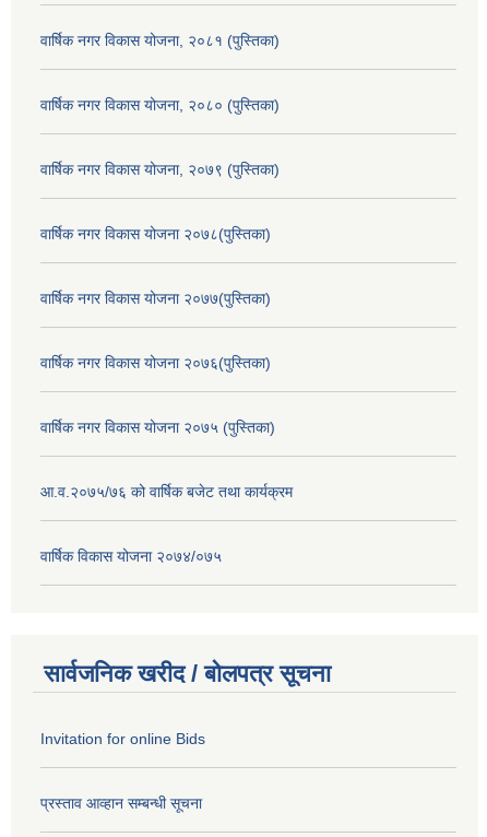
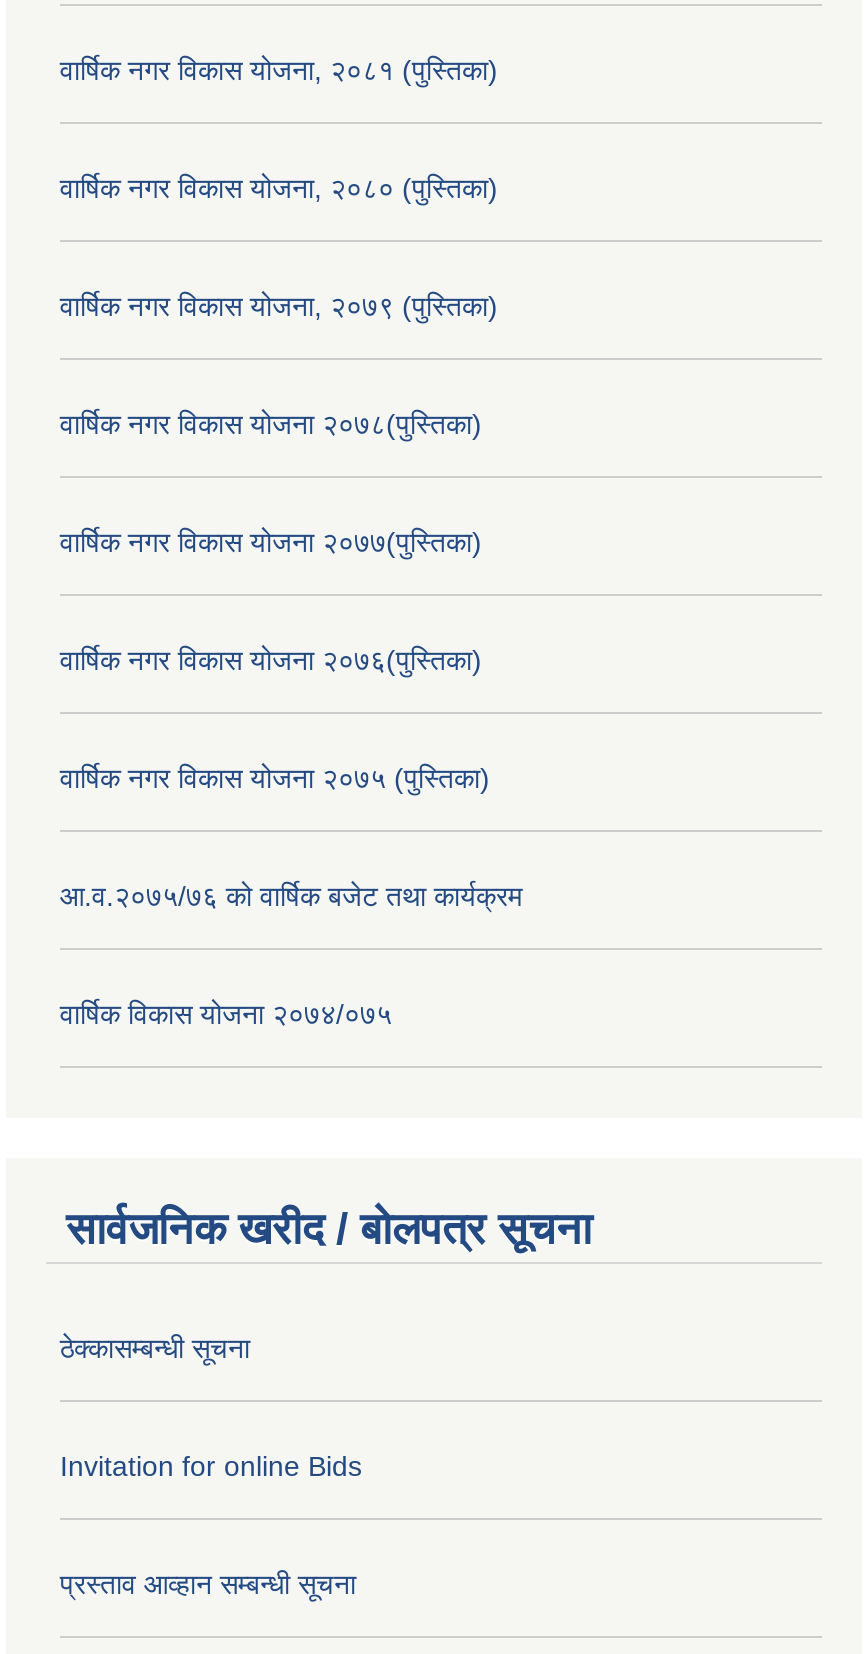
+ ठेक्कासम्बन्धी सूचना
